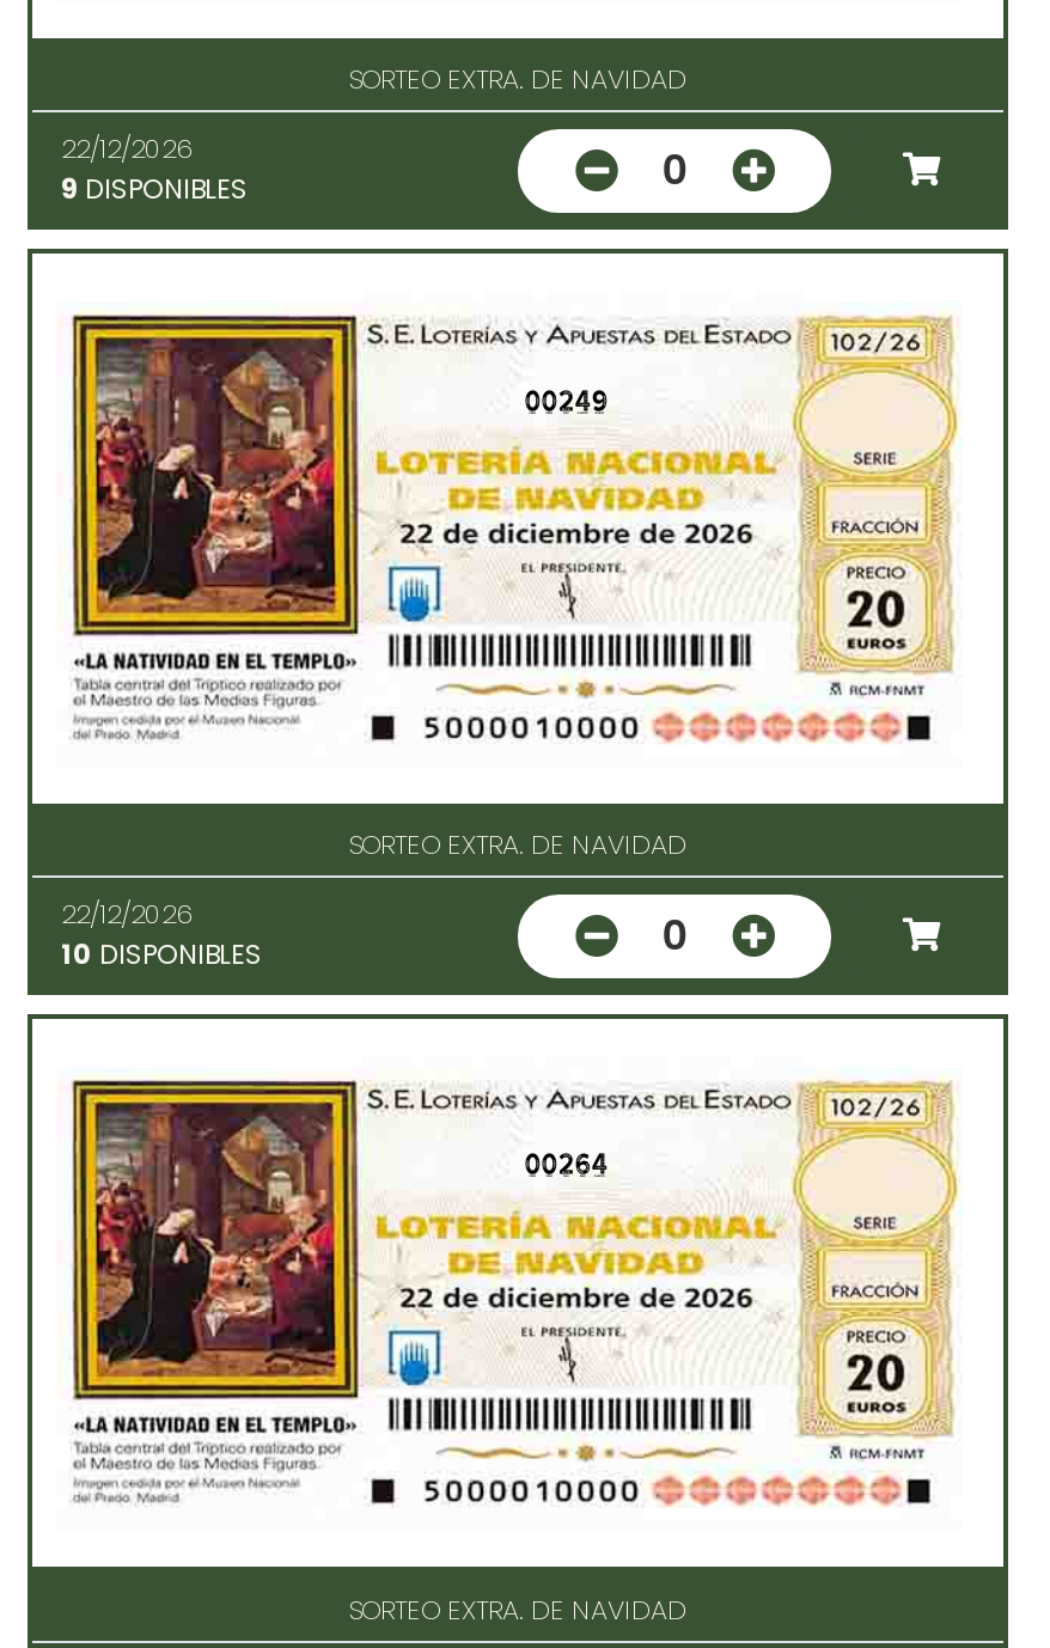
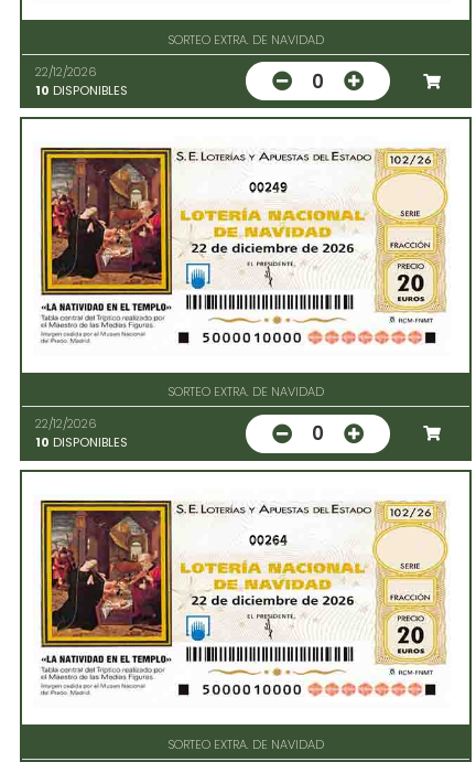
- 9 DISPONIBLES
+ 10 DISPONIBLES
